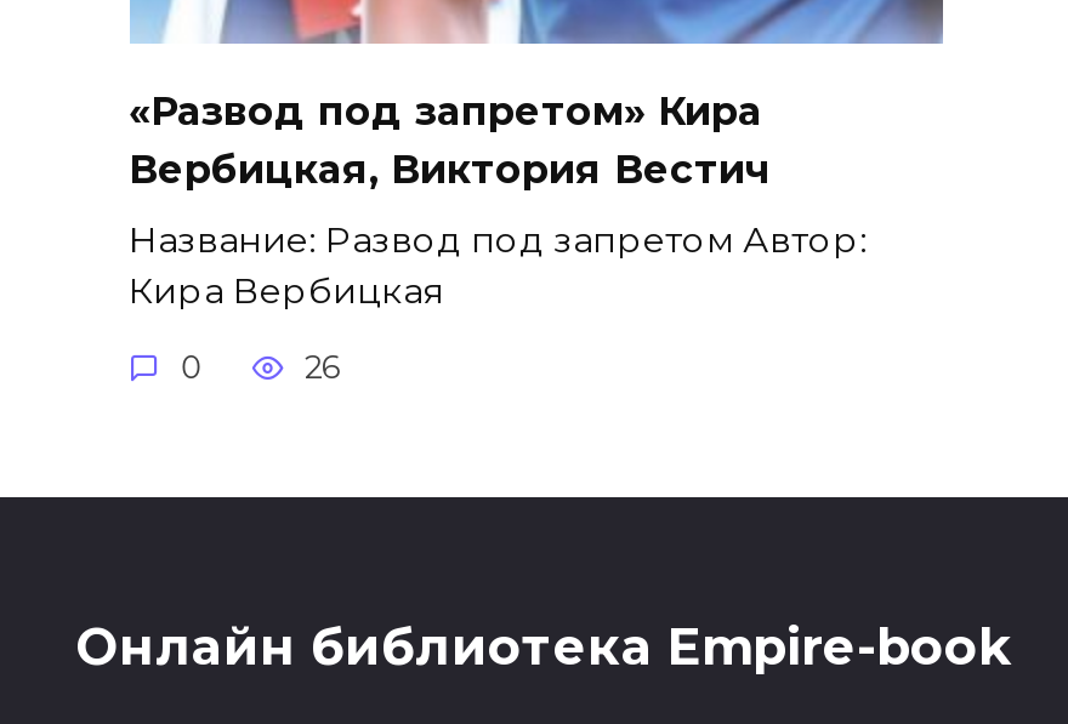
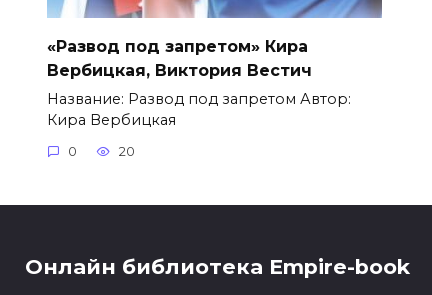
- 26
+ 20
